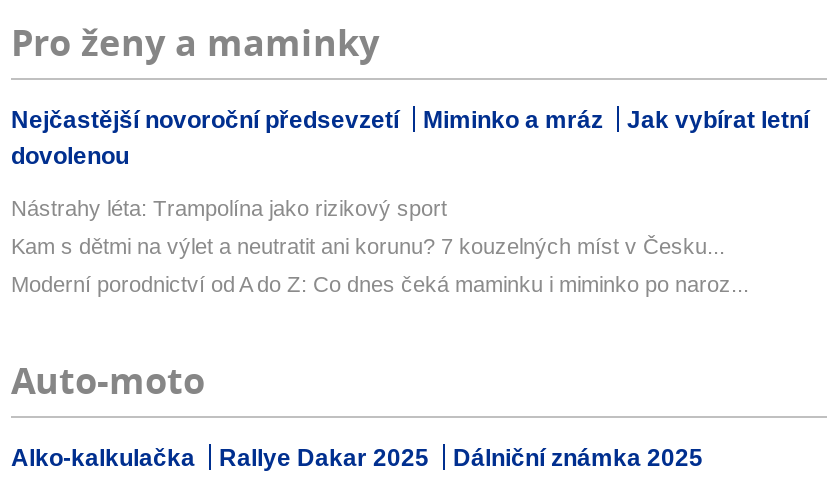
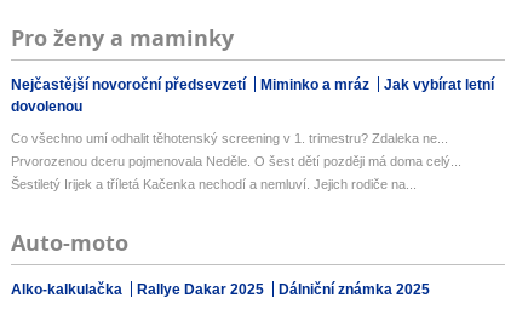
- Nástrahy léta: Trampolína jako rizikový sport
+ Co všechno umí odhalit těhotenský screening v 1. trimestru? Zdaleka ne...

- Kam s dětmi na výlet a neutratit ani korunu? 7 kouzelných míst v Česku...
+ Prvorozenou dceru pojmenovala Neděle. O šest dětí později má doma celý...

- Moderní porodnictví od A do Z: Co dnes čeká maminku i miminko po naroz...
+ Šestiletý Irijek a tříletá Kačenka nechodí a nemluví. Jejich rodiče na...
